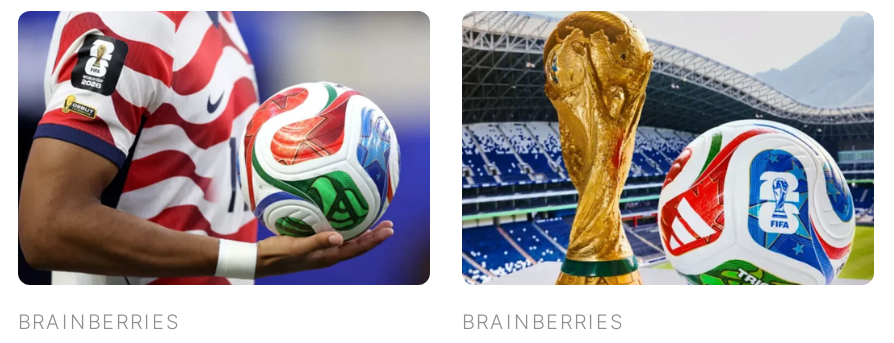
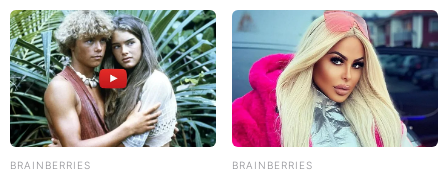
- [image]
+ [image]

- [image]
+ [image]
